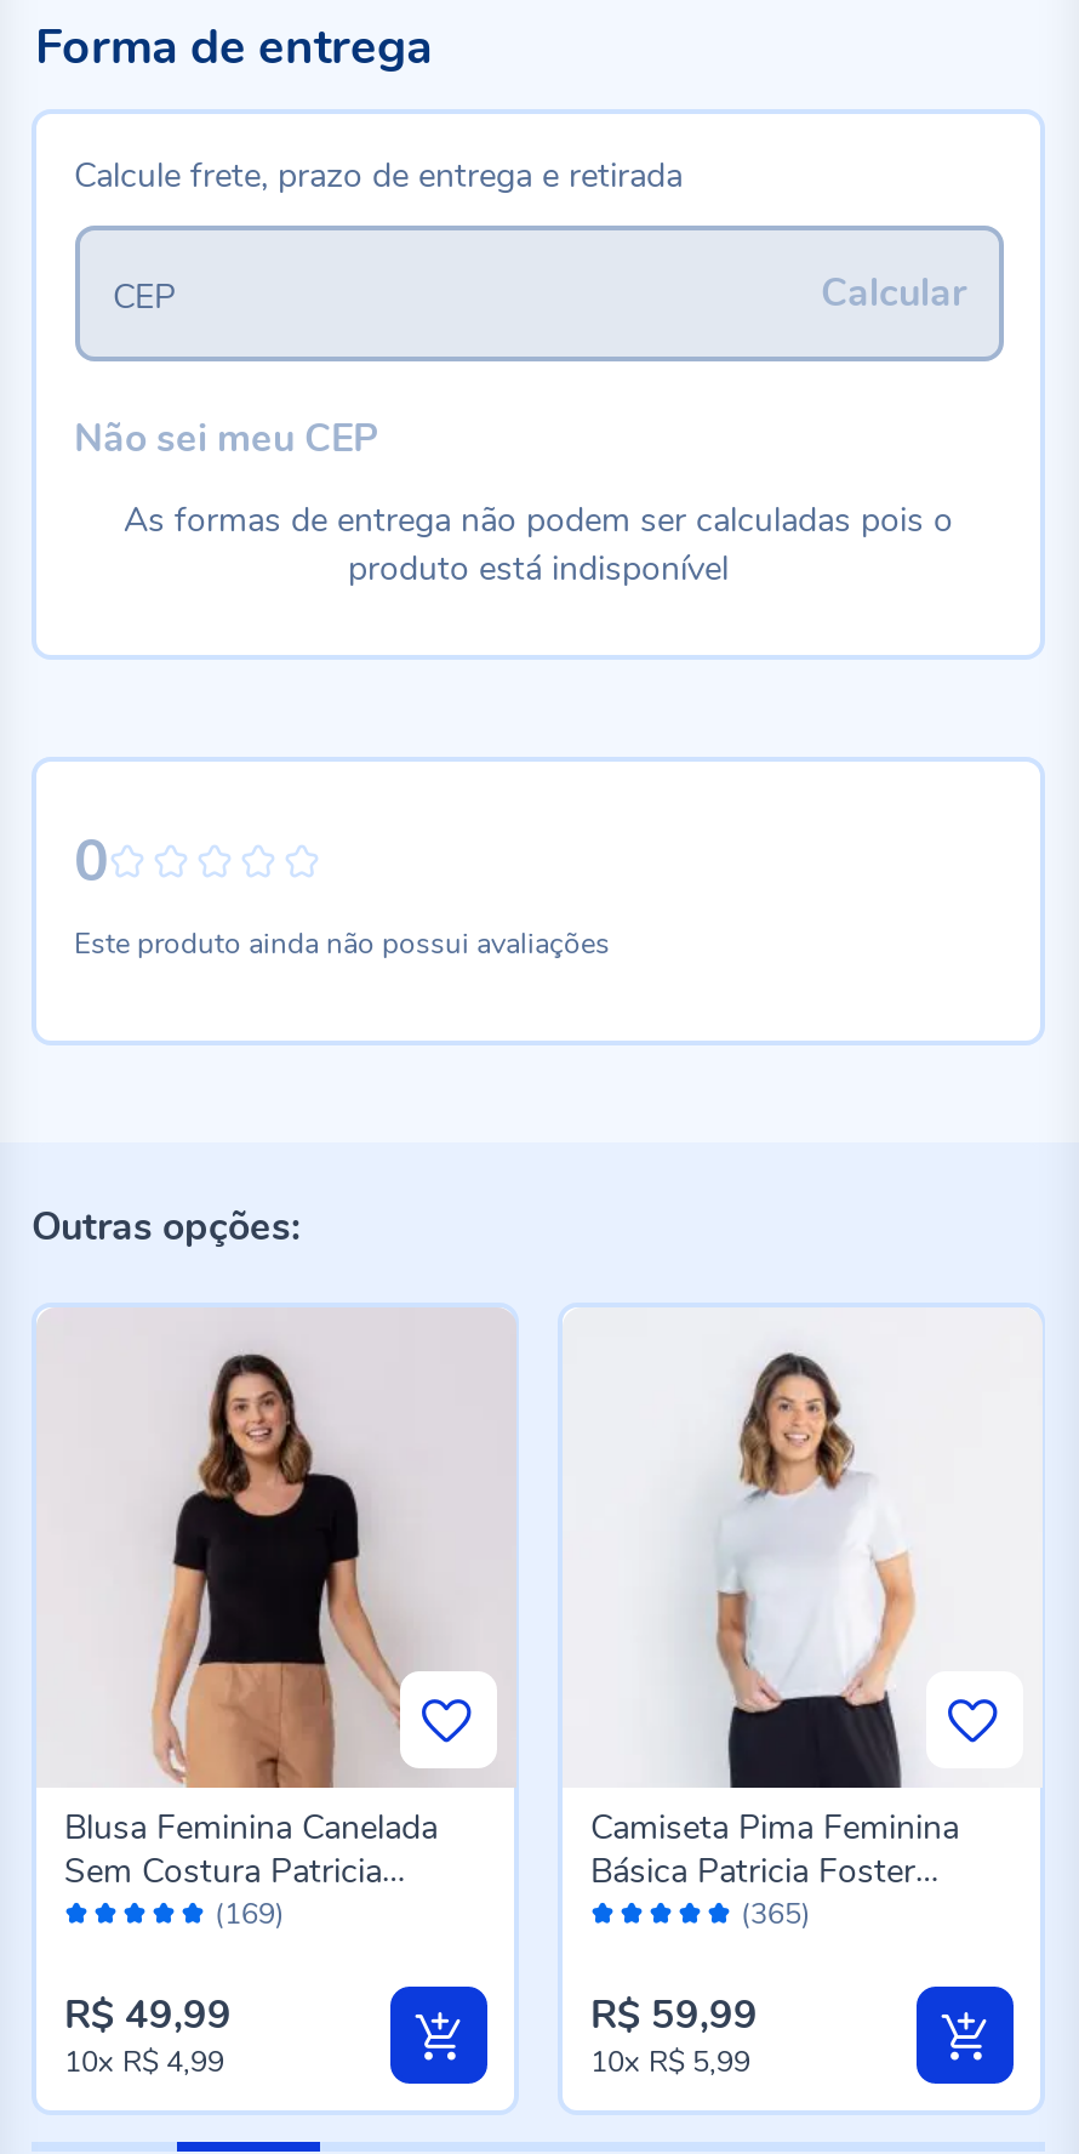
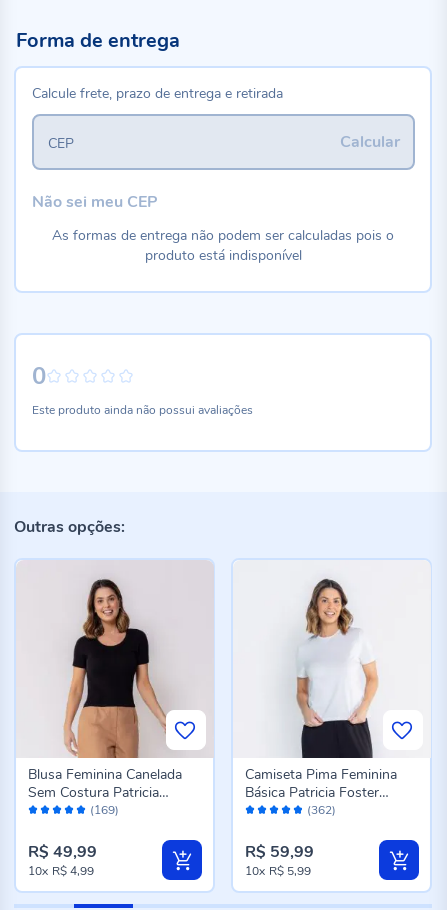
- (365)
+ (362)
